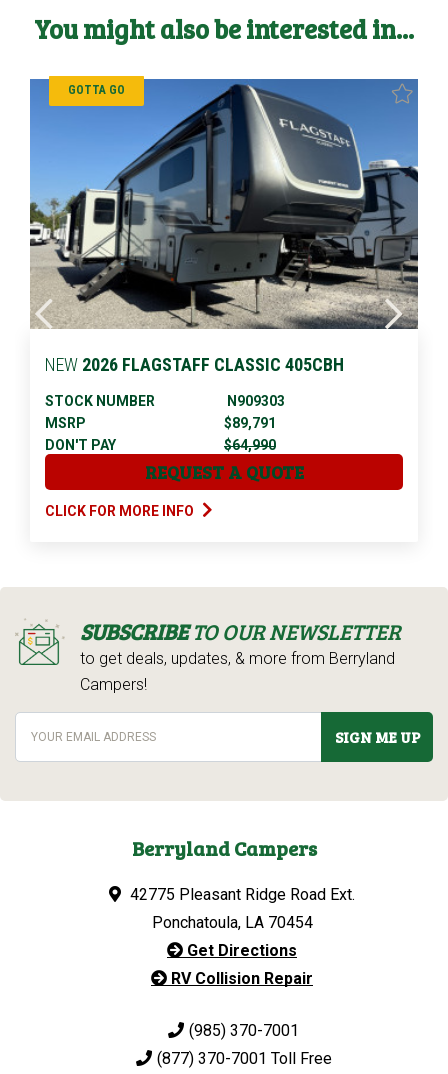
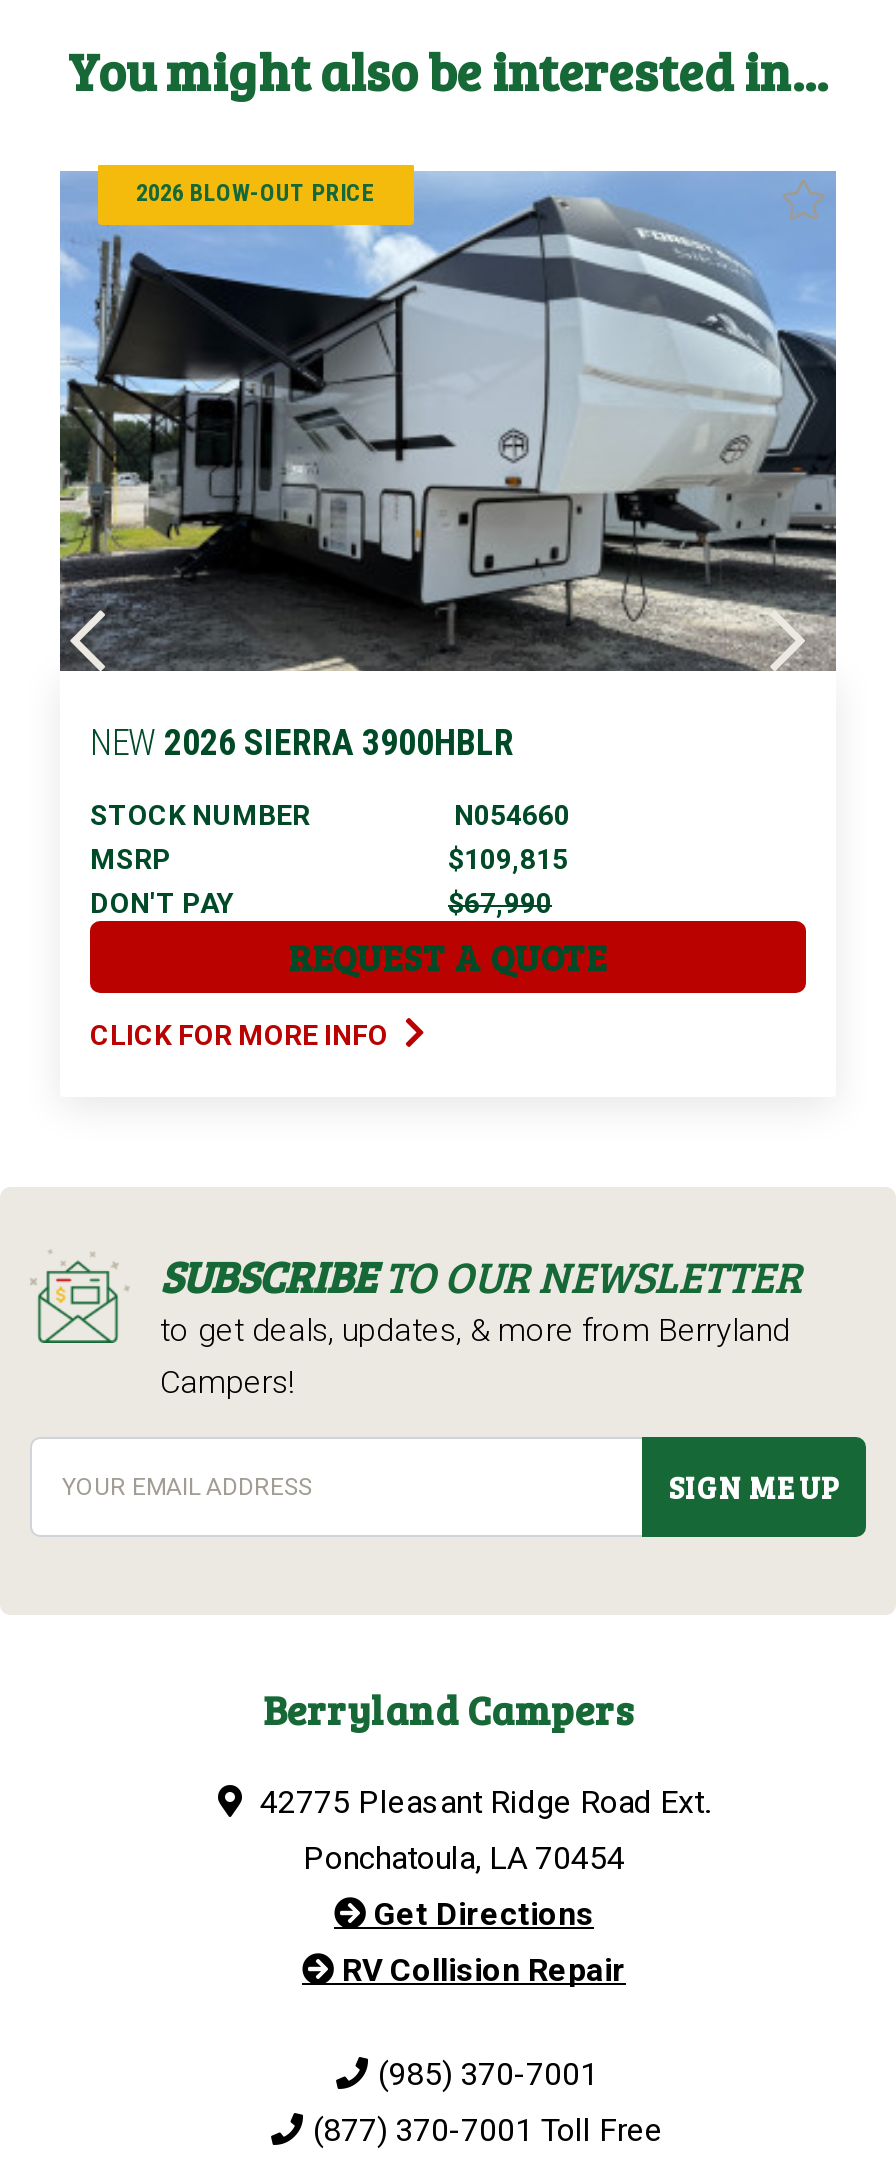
- [image]
- GOTTA GO
+ [image]
+ 2026 BLOW-OUT PRICE

- NEW 2026 FLAGSTAFF CLASSIC 405CBH
+ NEW 2026 SIERRA 3900HBLR

- N909303
+ N054660

- $89,791
+ $109,815

- $64,990
+ $67,990
